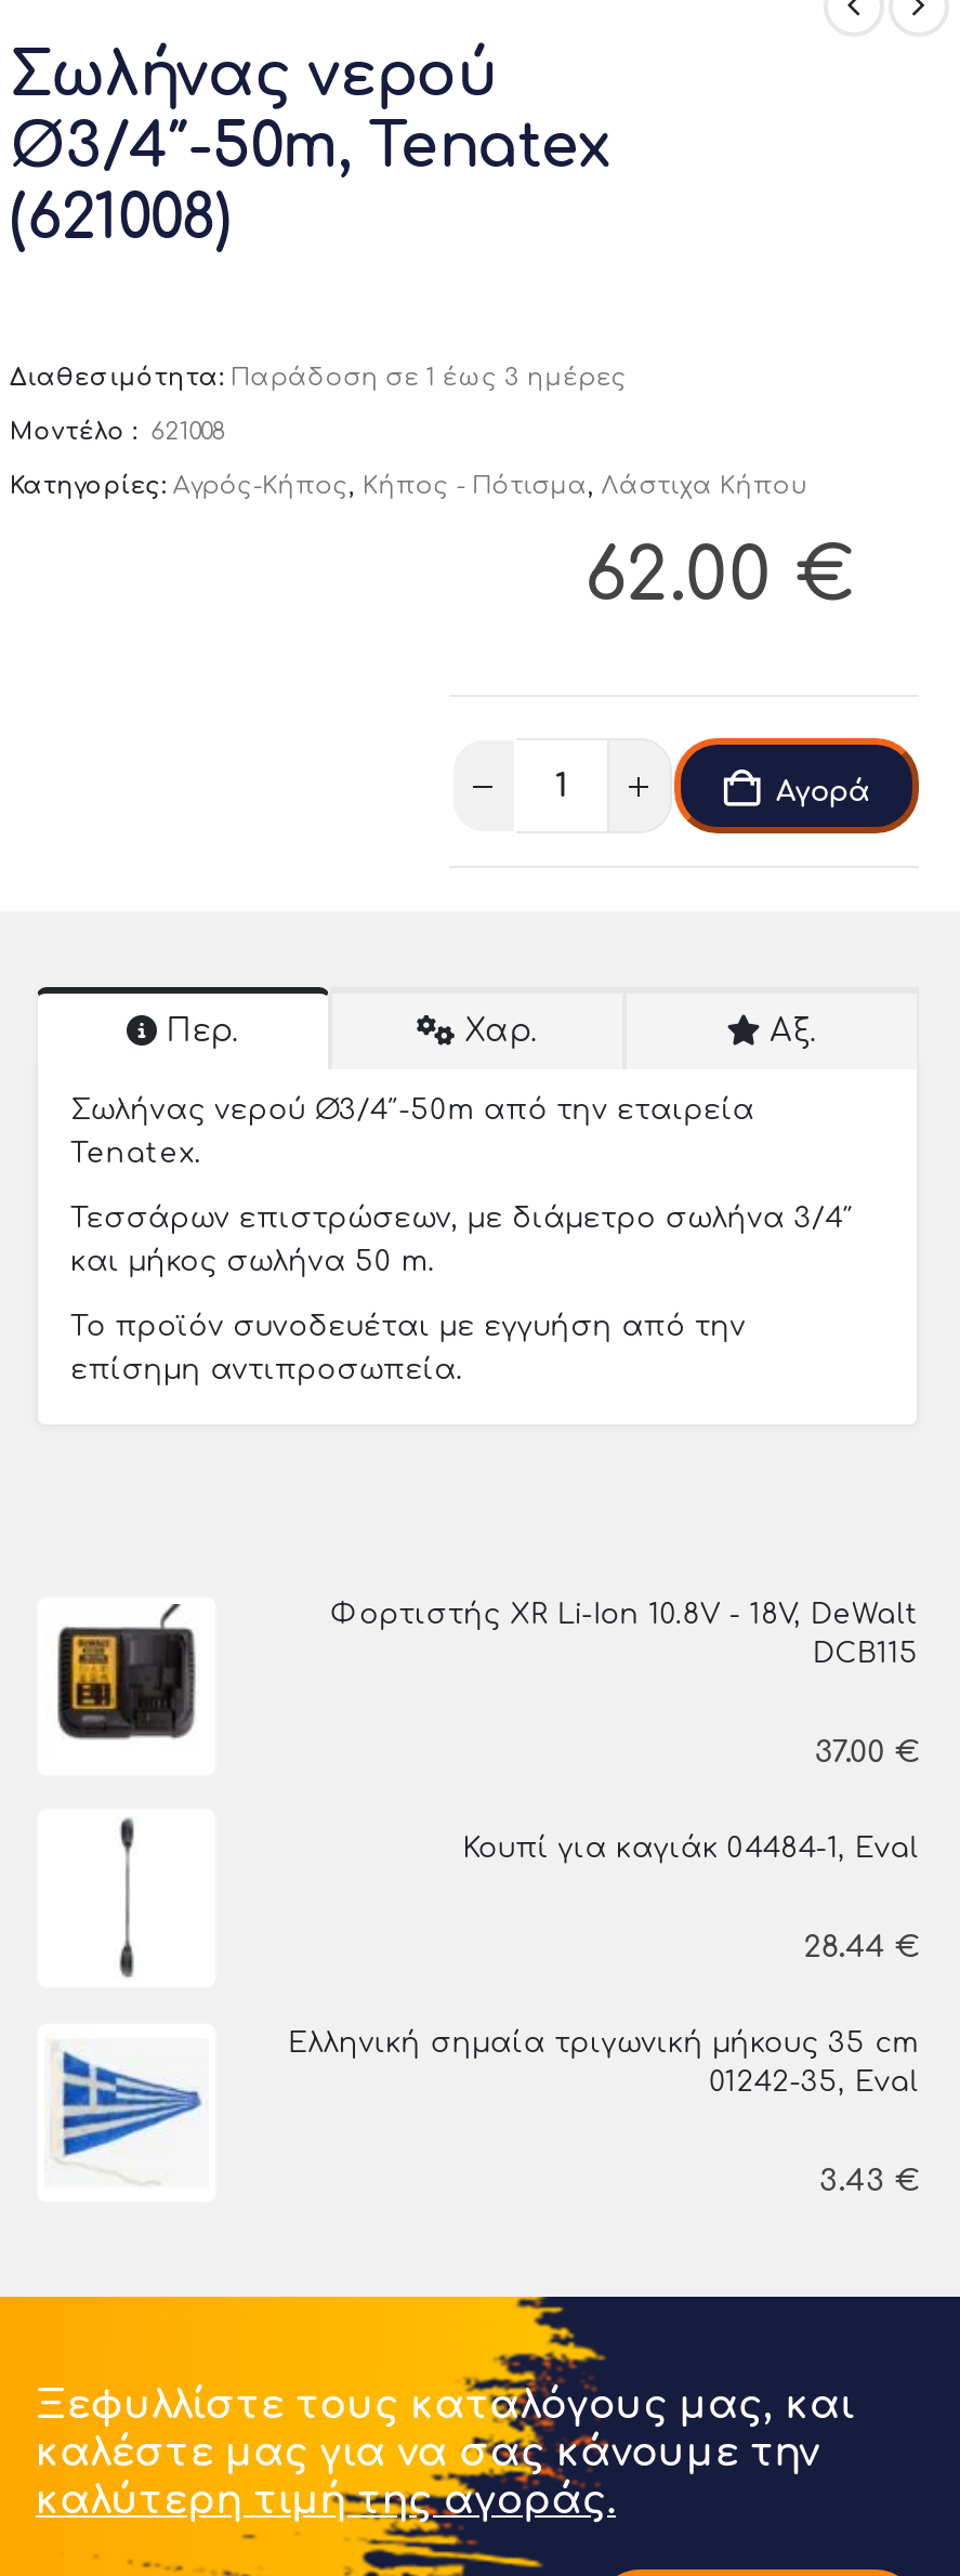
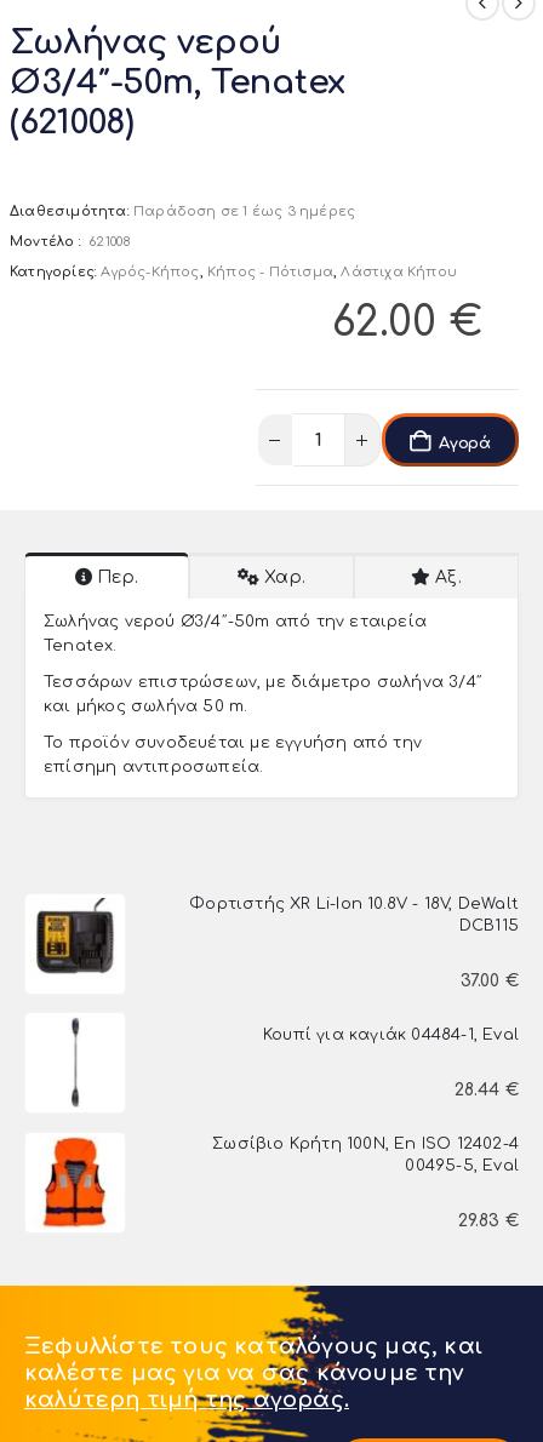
- [image]
+ [image]

- Ελληνική σημαία τριγωνική μήκους 35 cm
- 01242-35, Eval
+ Σωσίβιο Κρήτη 100N, En ISO 12402-4
+ 00495-5, Eval

- 3.43 €
+ 29.83 €
